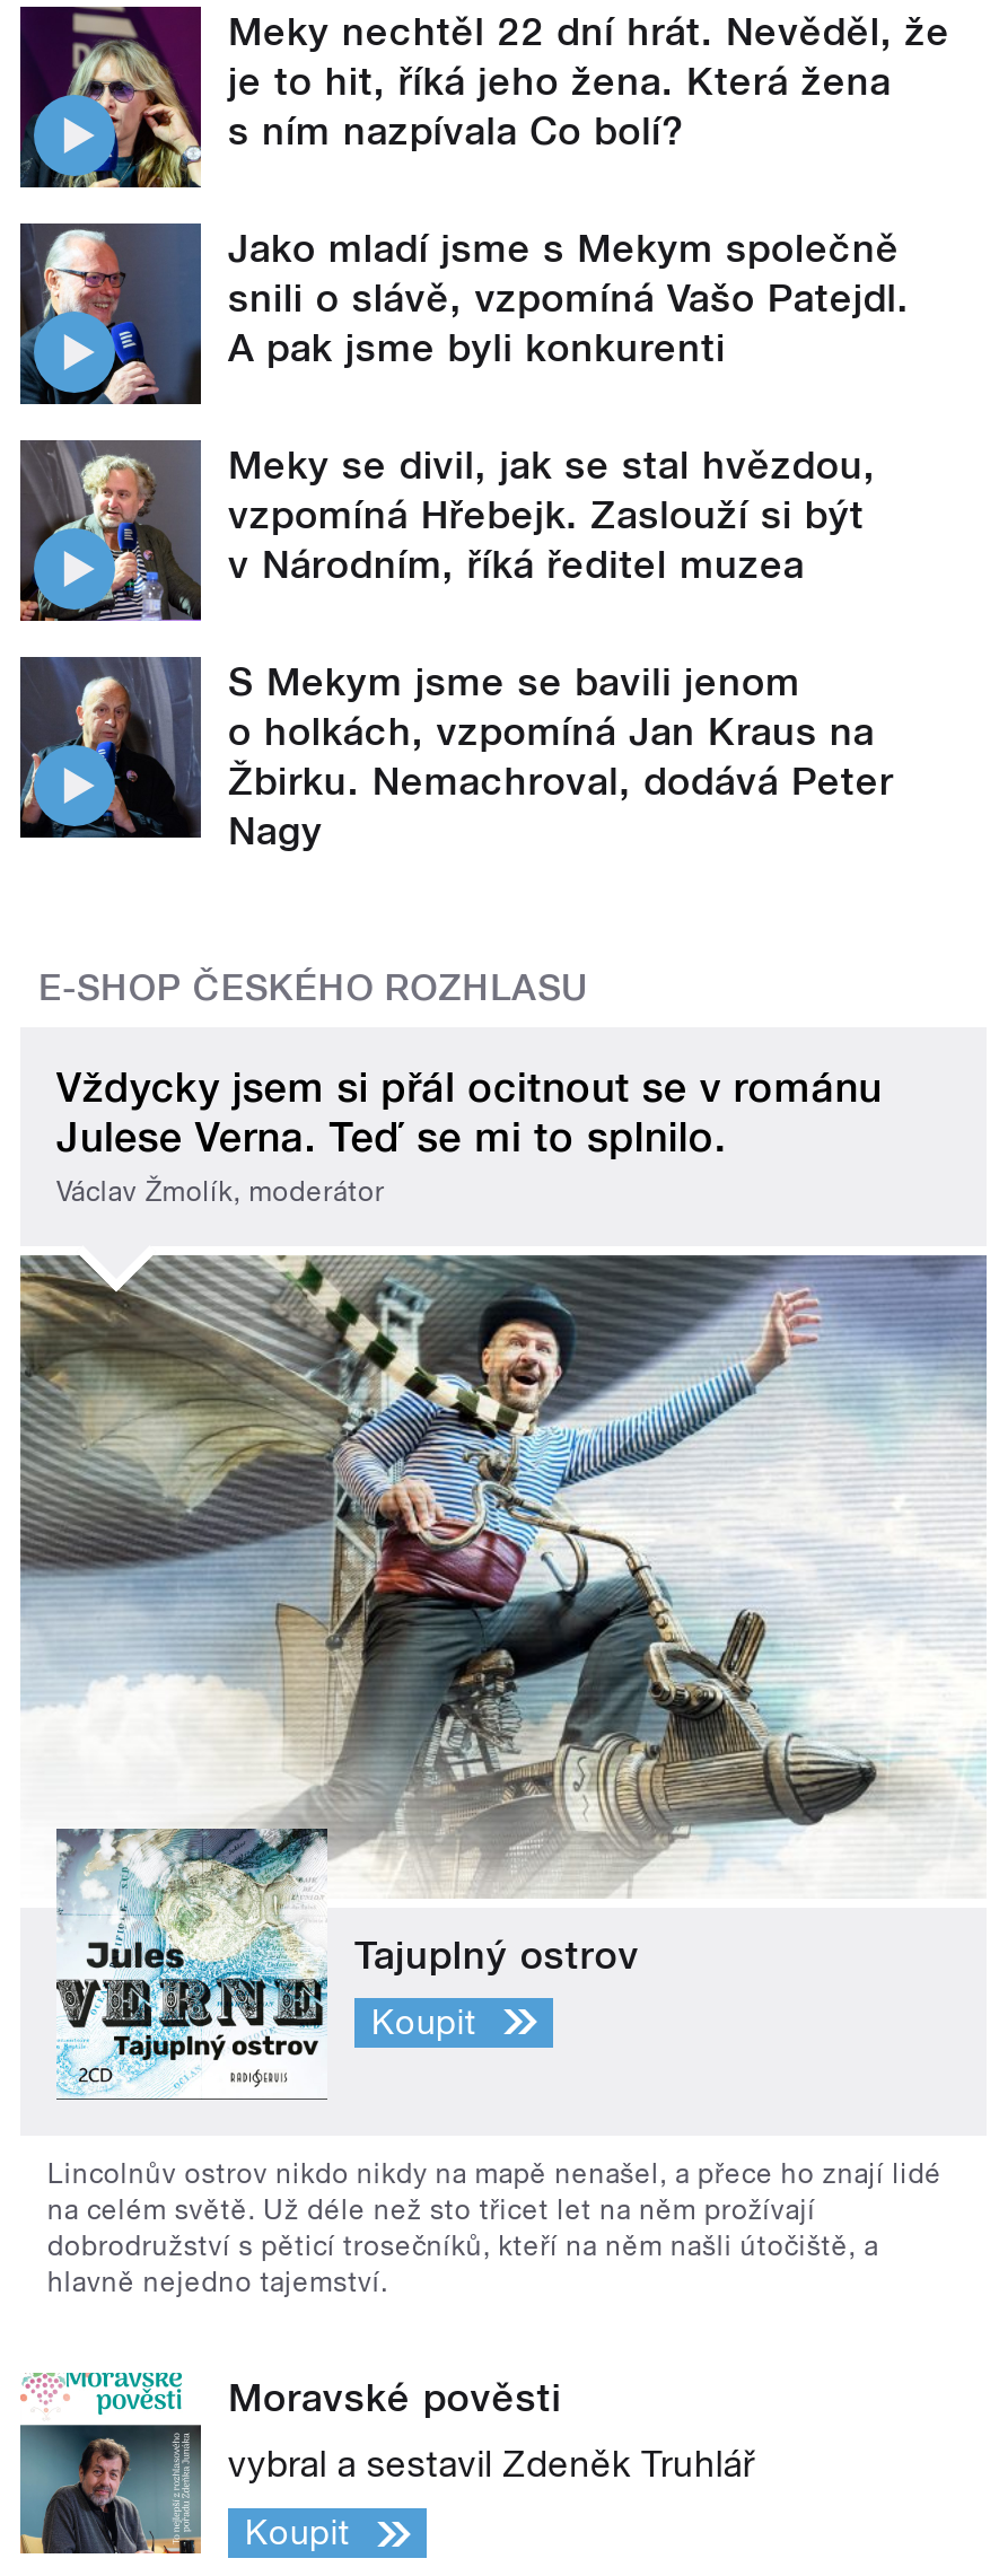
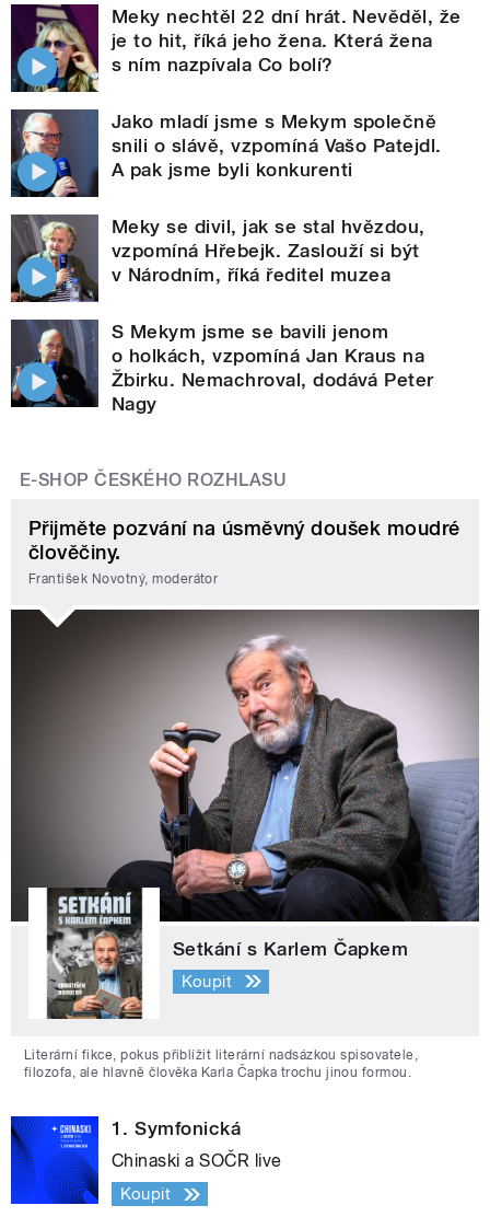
- Vždycky jsem si přál ocitnout se v románu
- Julese Verna. Teď se mi to splnilo.
- Václav Žmolík, moderátor
+ Přijměte pozvání na úsměvný doušek moudré
+ člověčiny.
+ František Novotný, moderátor

- [image]
- Tajuplný ostrov
+ [image]
+ Setkání s Karlem Čapkem

- Lincolnův ostrov nikdo nikdy na mapě nenašel, a přece ho znají lidé
- na celém světě. Už déle než sto třicet let na něm prožívají
- dobrodružství s pěticí trosečníků, kteří na něm našli útočiště, a
- hlavně nejedno tajemství.
+ Literární fikce, pokus přiblížit literární nadsázkou spisovatele,
+ filozofa, ale hlavně člověka Karla Čapka trochu jinou formou.

- [image]
- Moravské pověsti
+ [image]
+ 1. Symfonická

- vybral a sestavil Zdeněk Truhlář
+ Chinaski a SOČR live
